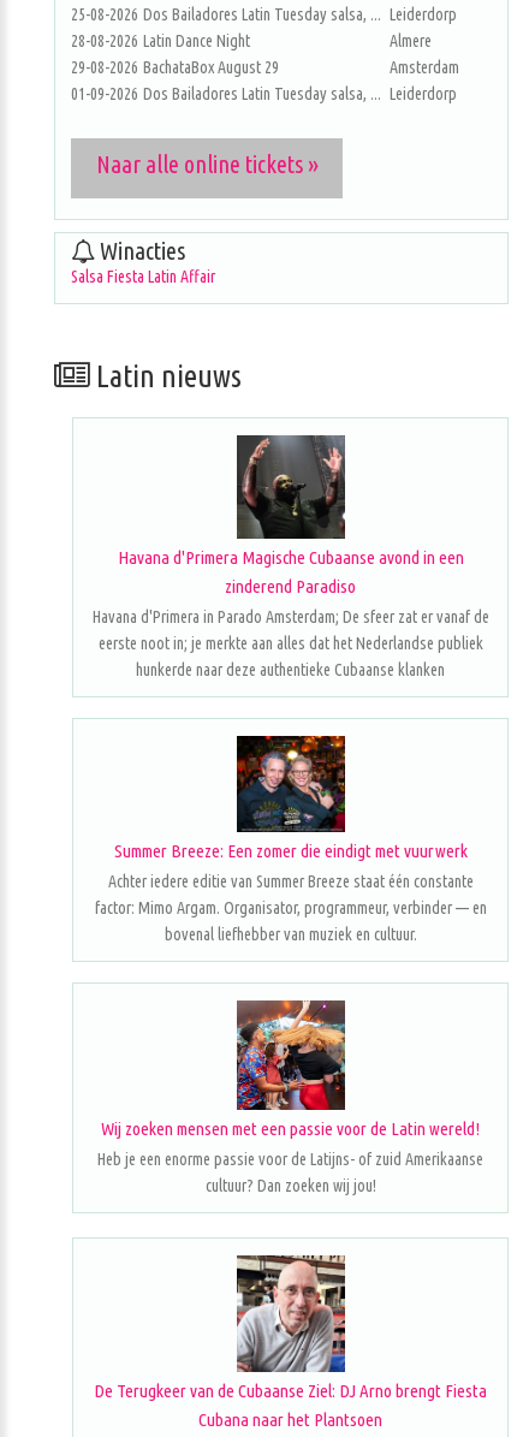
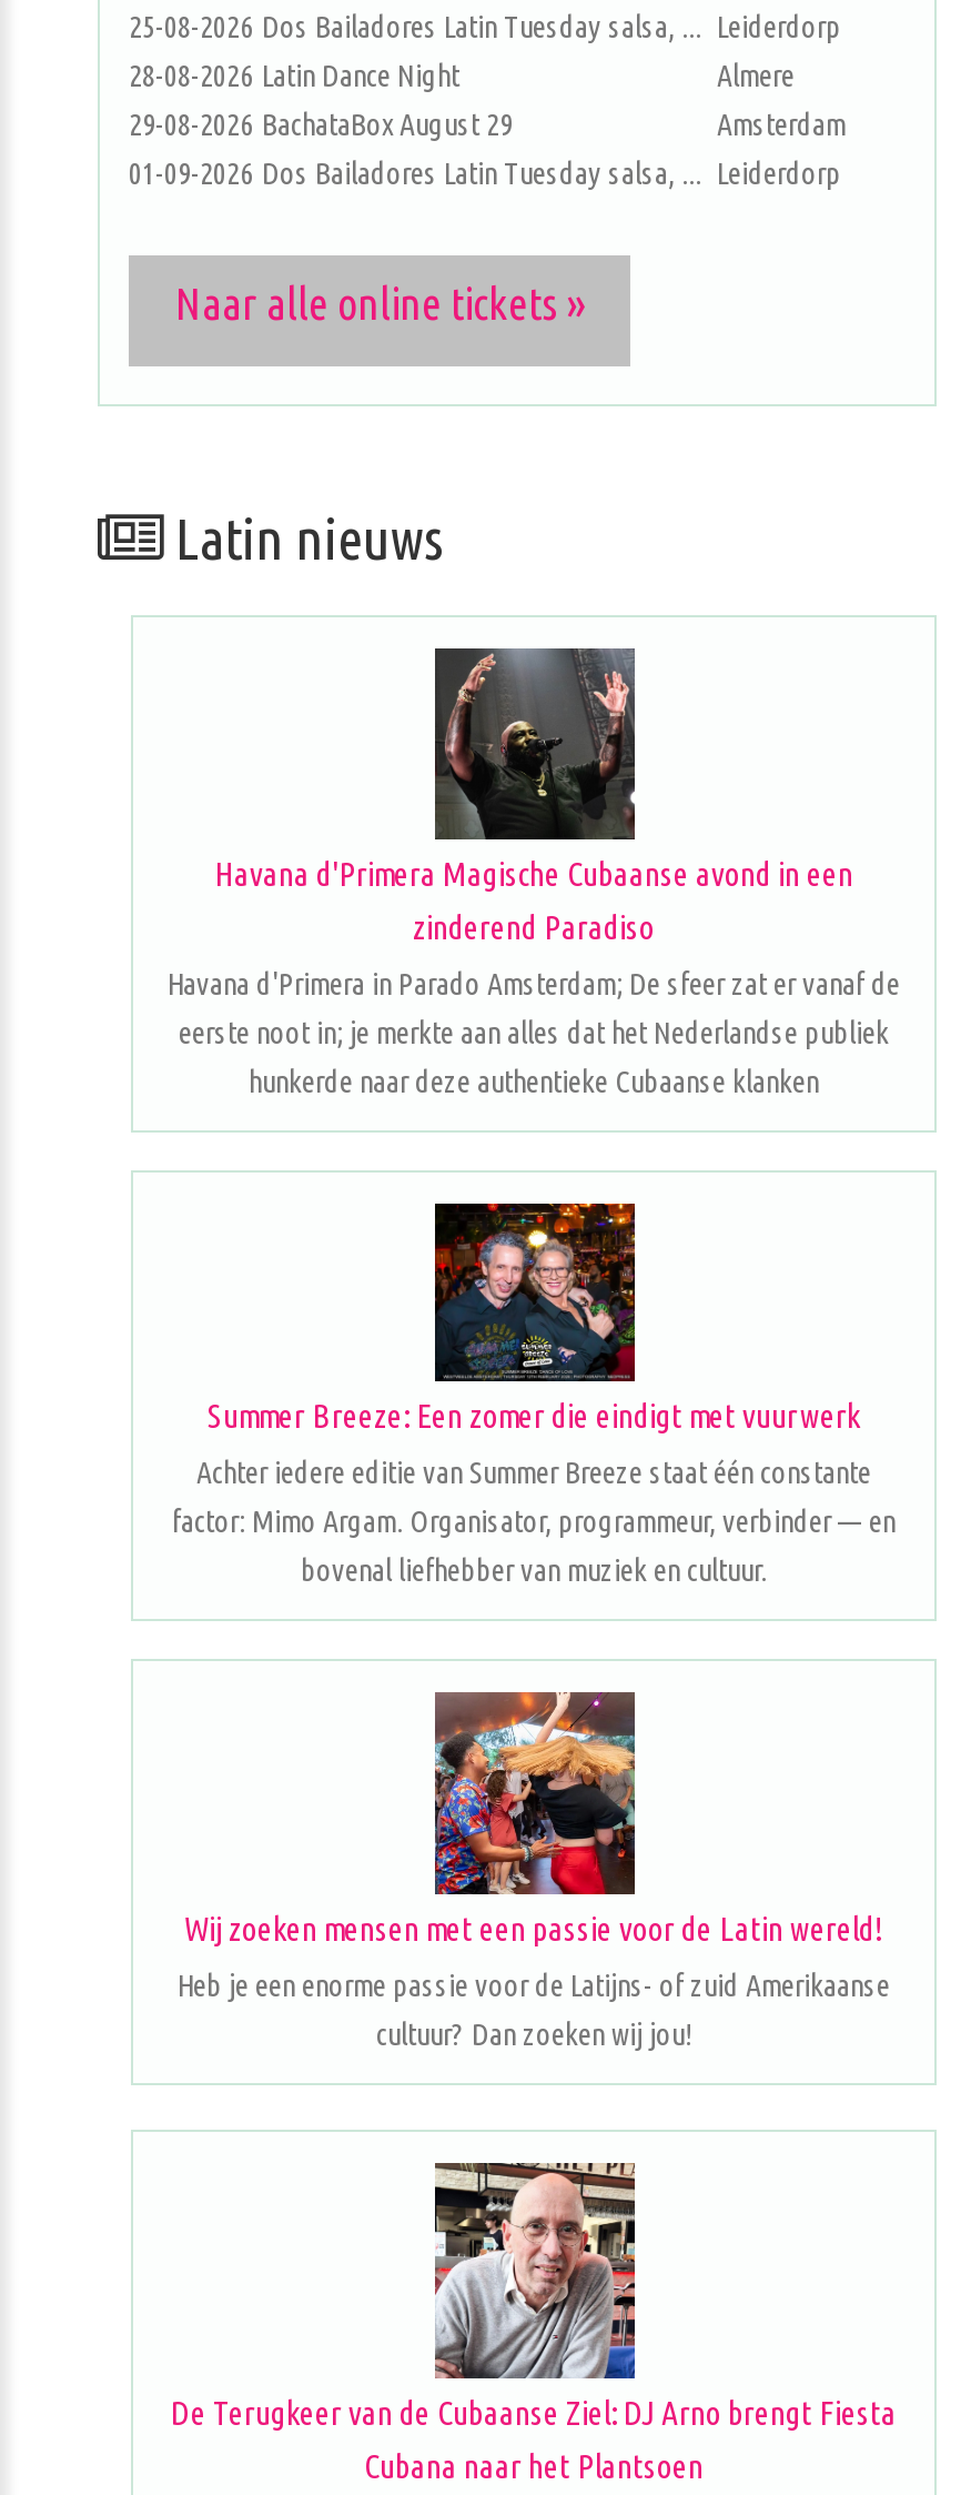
- Winacties
- Salsa Fiesta Latin Affair
